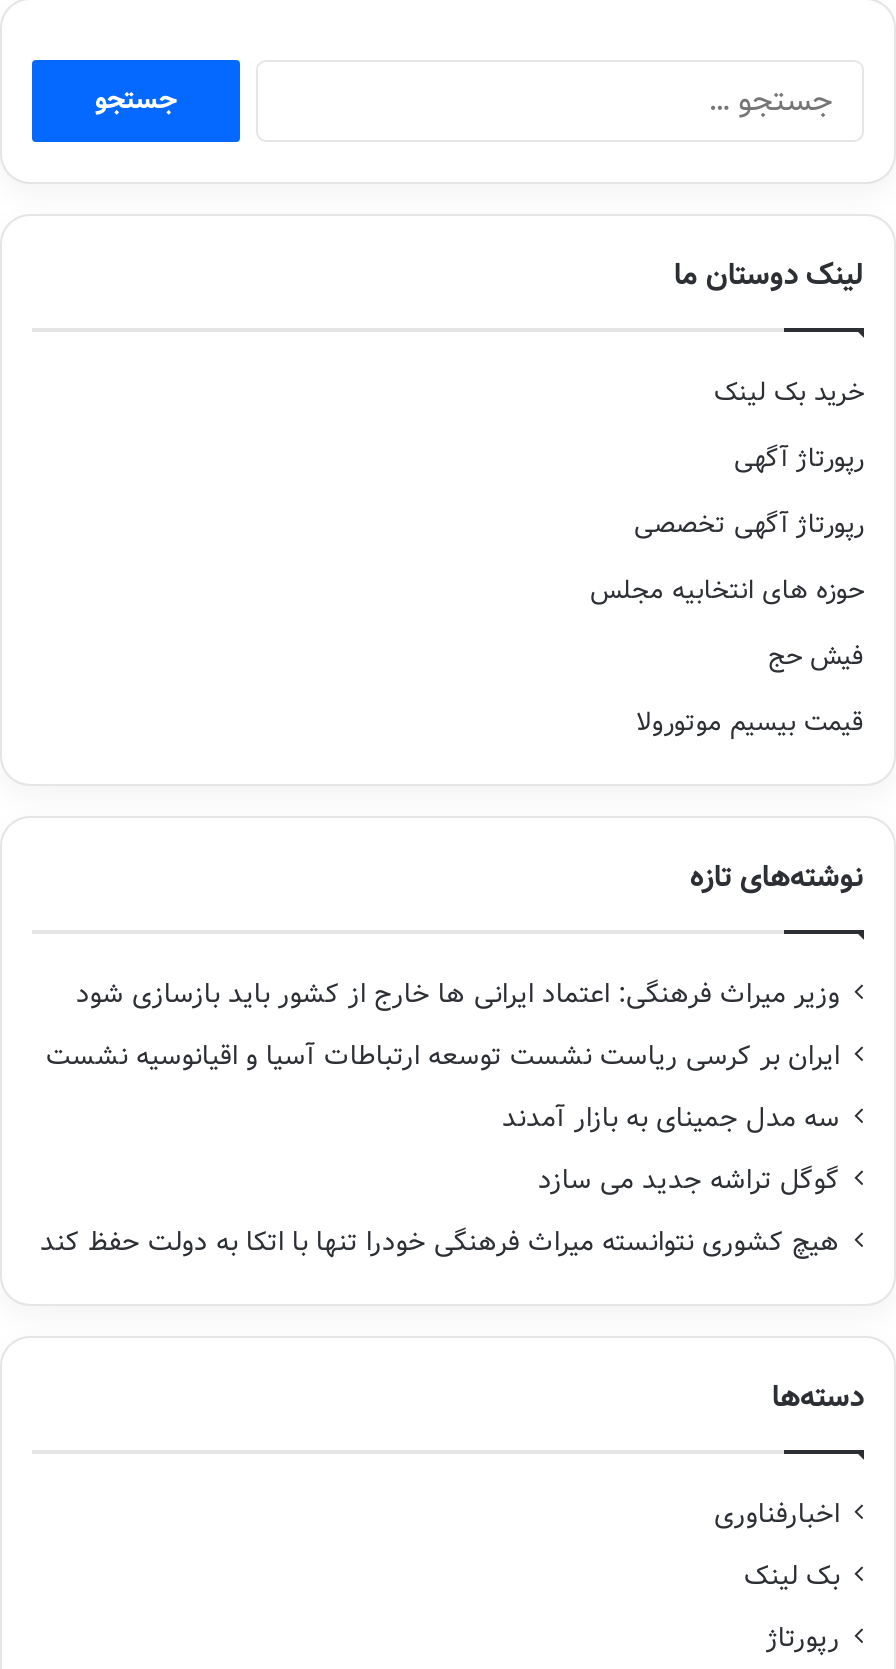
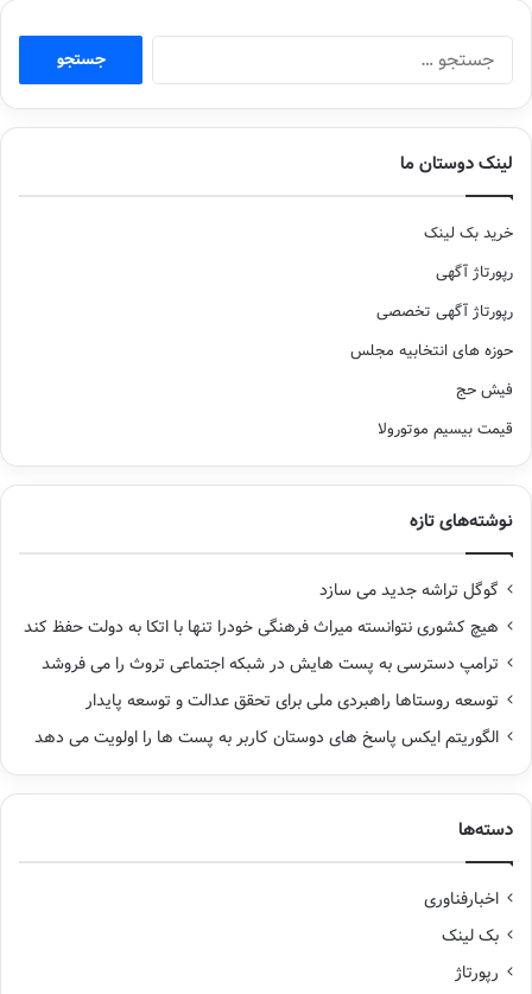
- وزیر میراث فرهنگی: اعتماد ایرانی ها خارج از کشور باید بازسازی شود
- ایران بر کرسی ریاست نشست توسعه ارتباطات آسیا و اقیانوسیه نشست
- سه مدل جمینای به بازار آمدند

moved up: گوگل تراشه جدید می سازد | هیچ کشوری نتوانسته میراث فرهنگی خودرا تنها با اتکا به دولت حفظ کند

+ ترامپ دسترسی به پست هایش در شبکه اجتماعی تروث را می فروشد
+ توسعه روستاها راهبردی ملی برای تحقق عدالت و توسعه پایدار
+ الگوریتم ایکس پاسخ های دوستان کاربر به پست ها را اولویت می دهد
